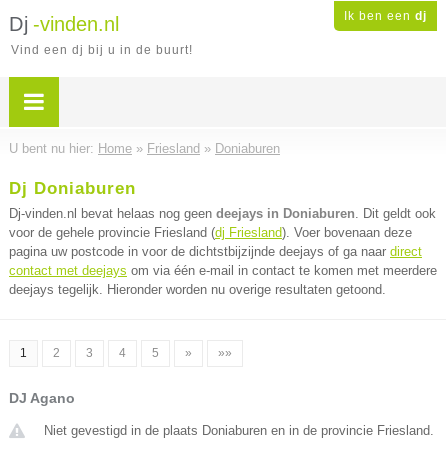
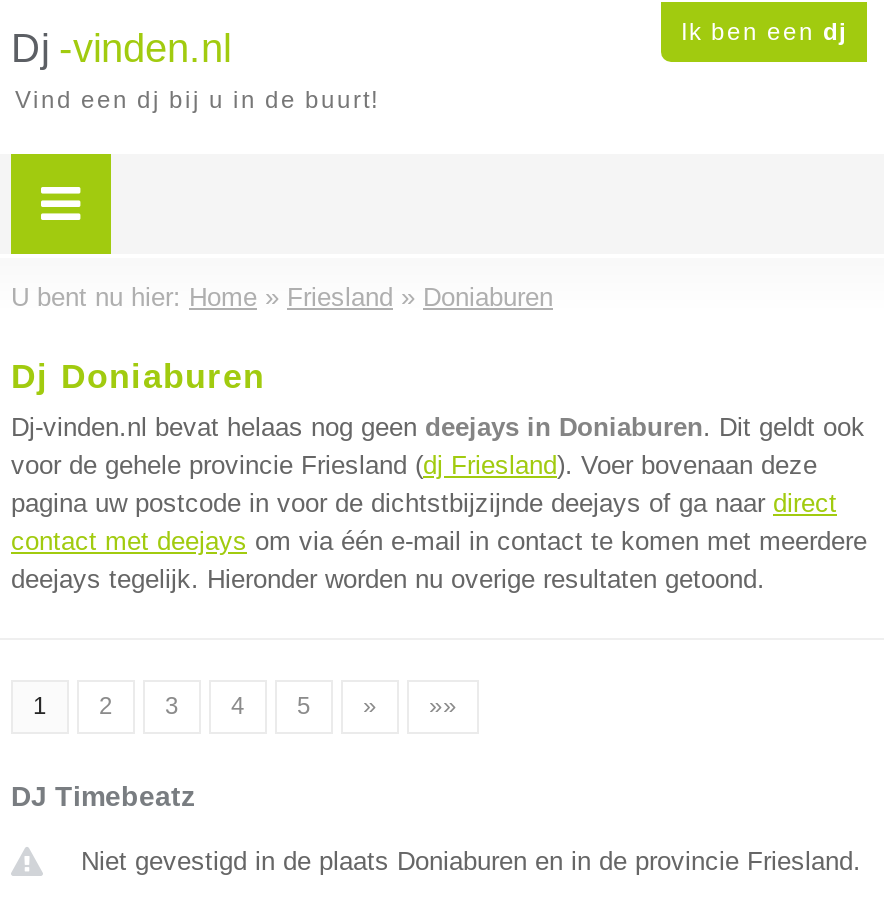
- DJ Agano
+ DJ Timebeatz
